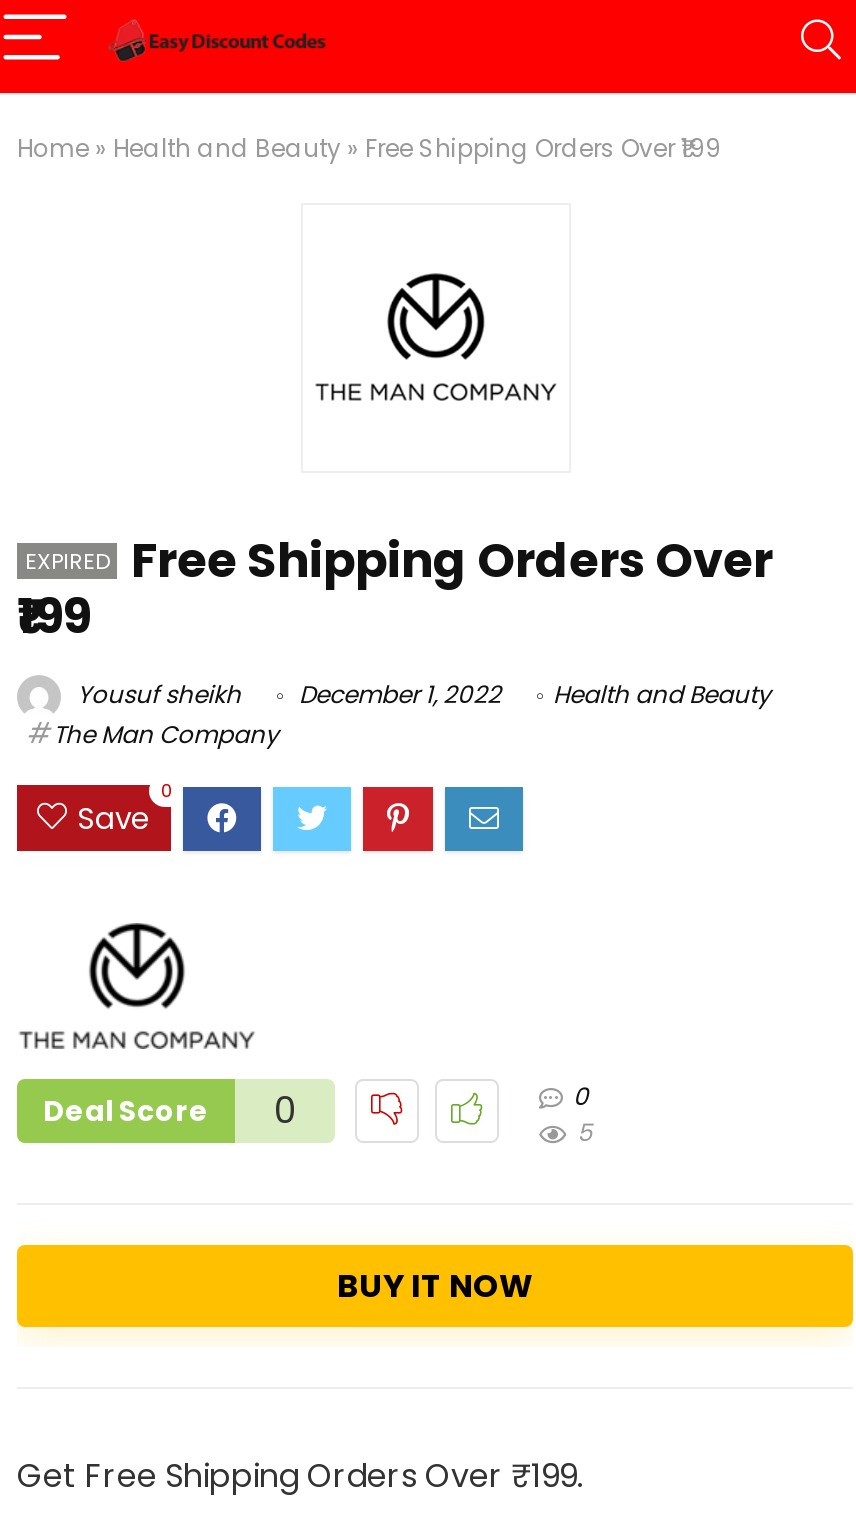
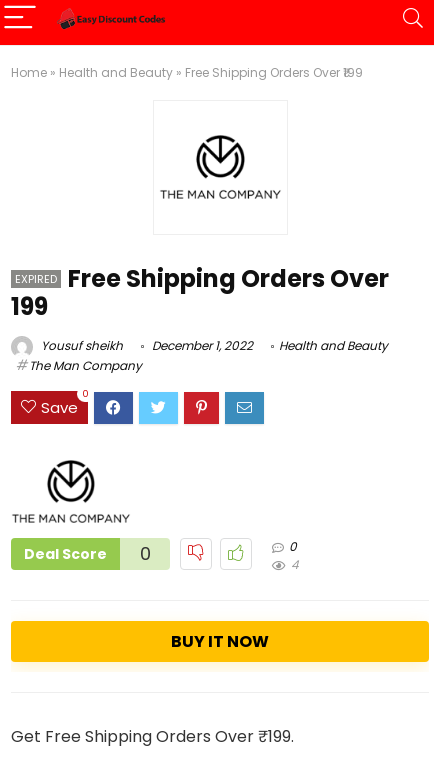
- 5
+ 4
